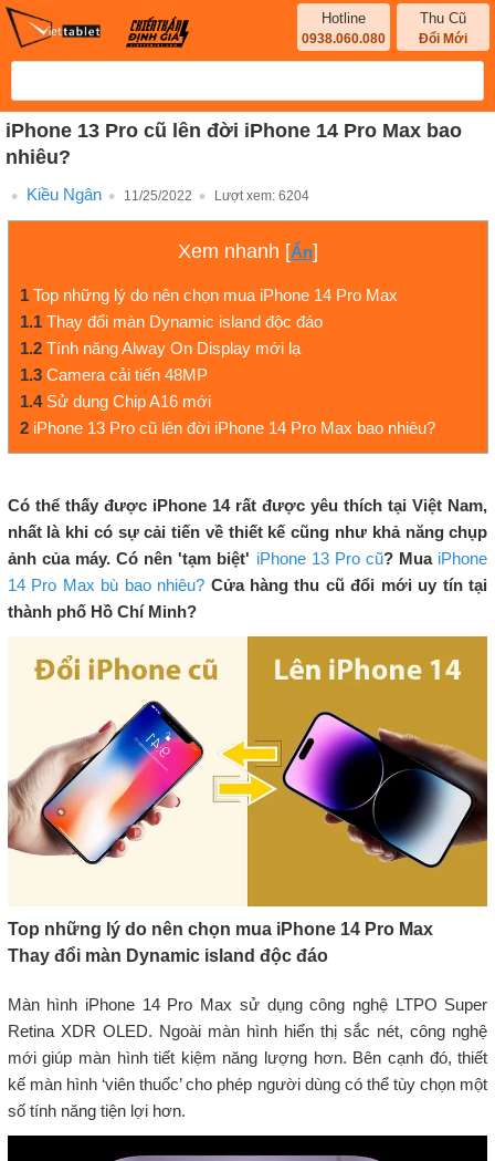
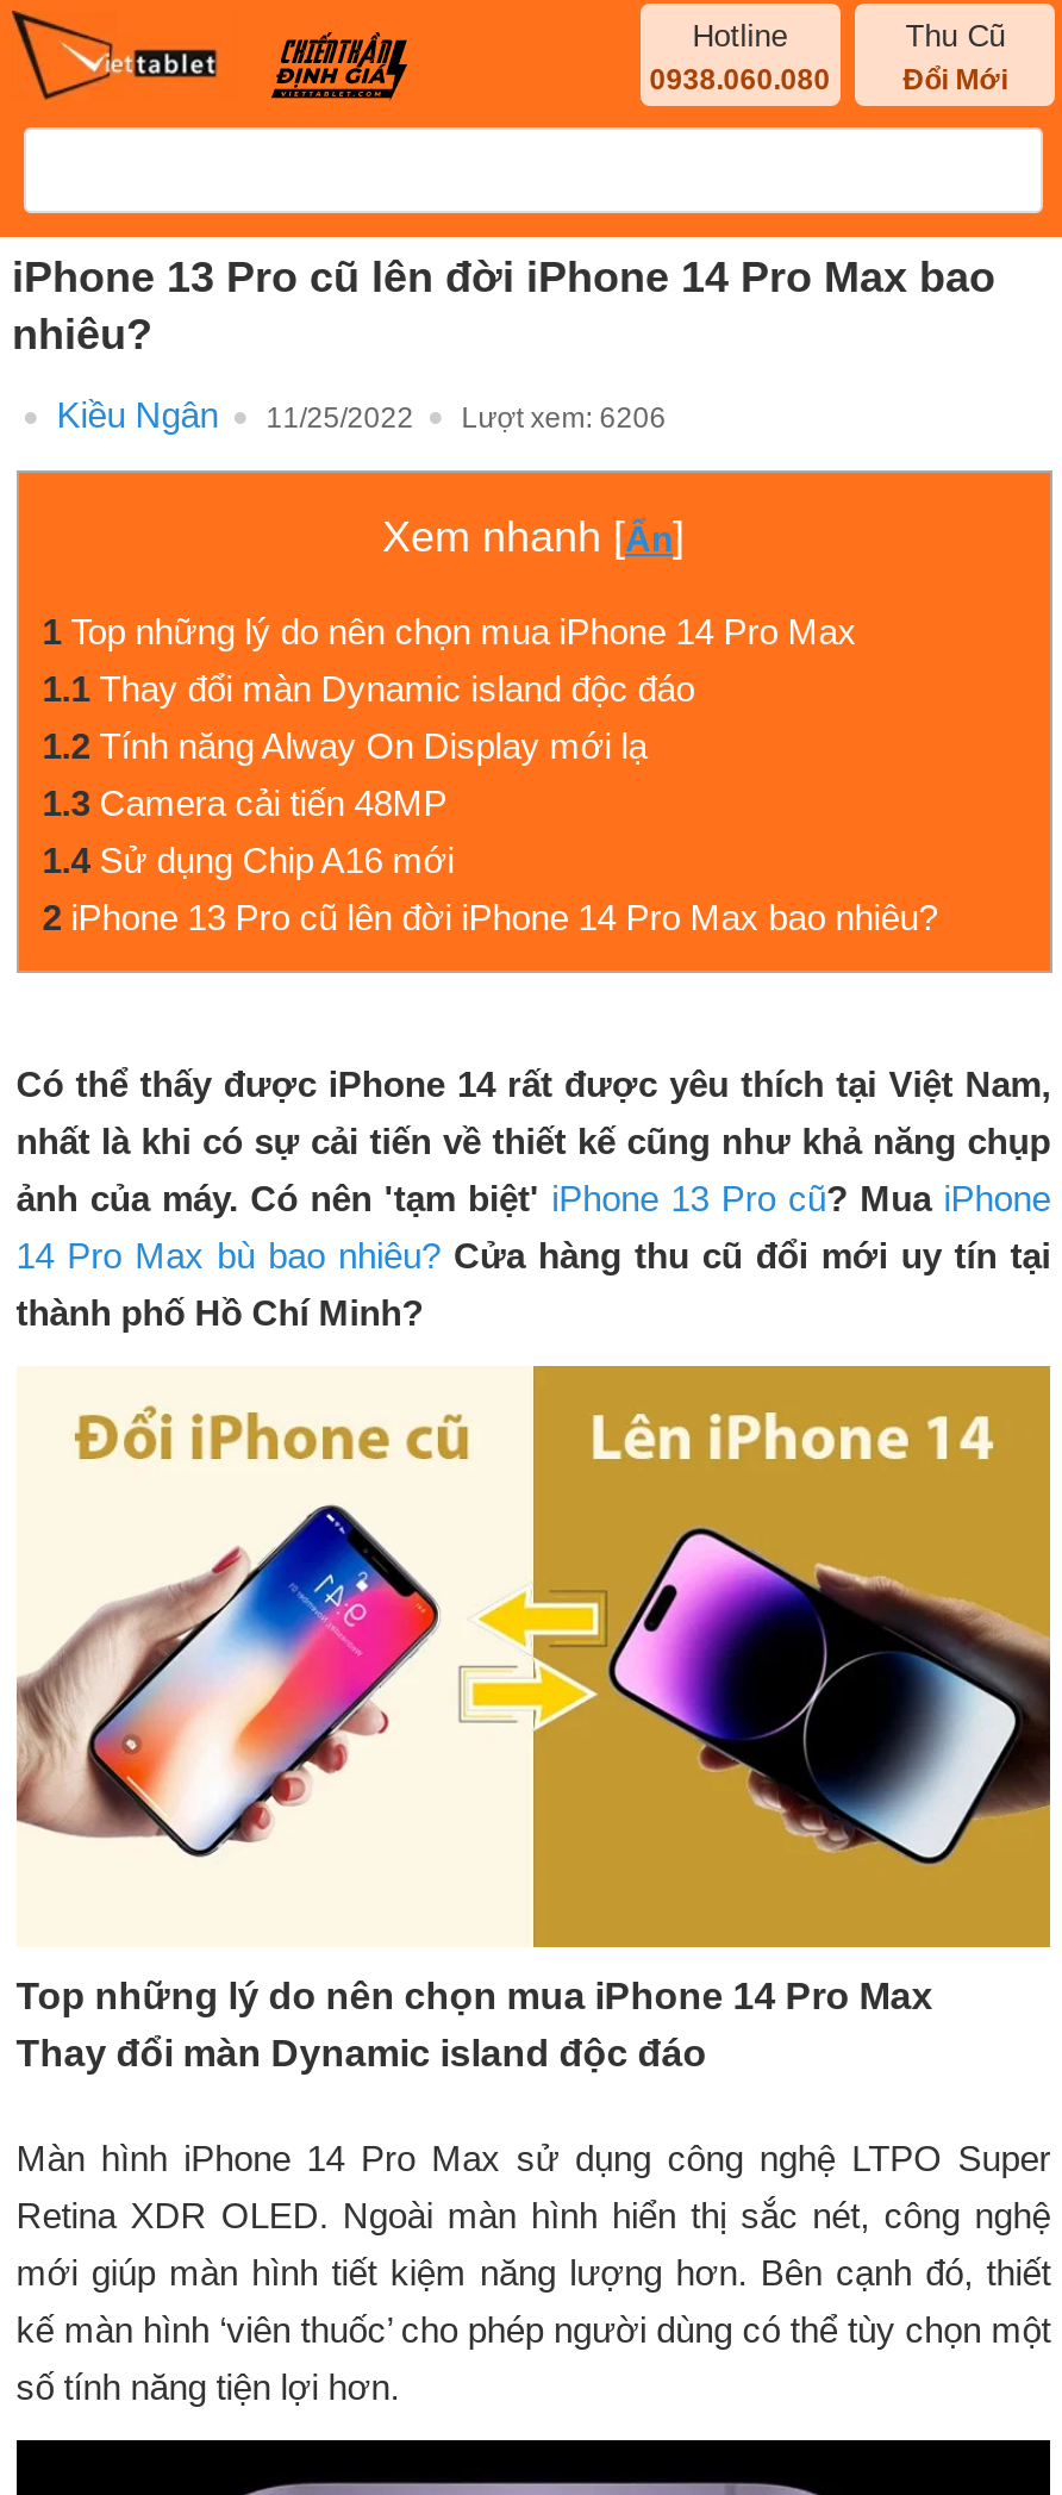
- Kiều Ngân 11/25/2022 Lượt xem: 6204
+ Kiều Ngân 11/25/2022 Lượt xem: 6206
